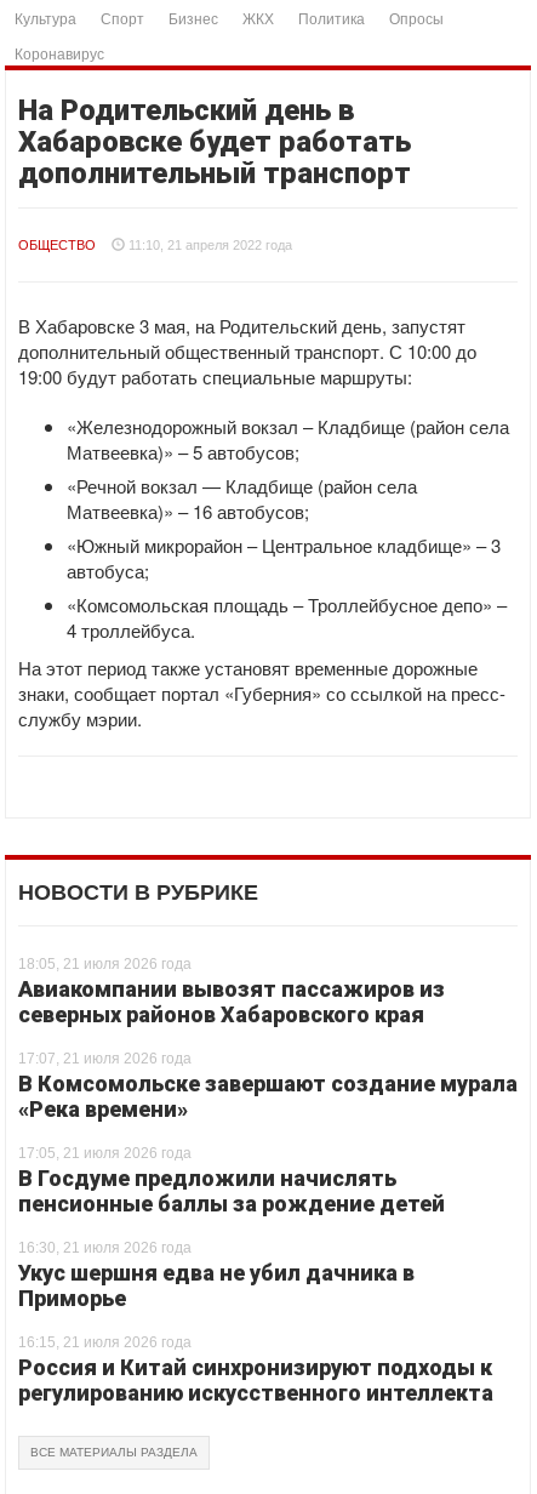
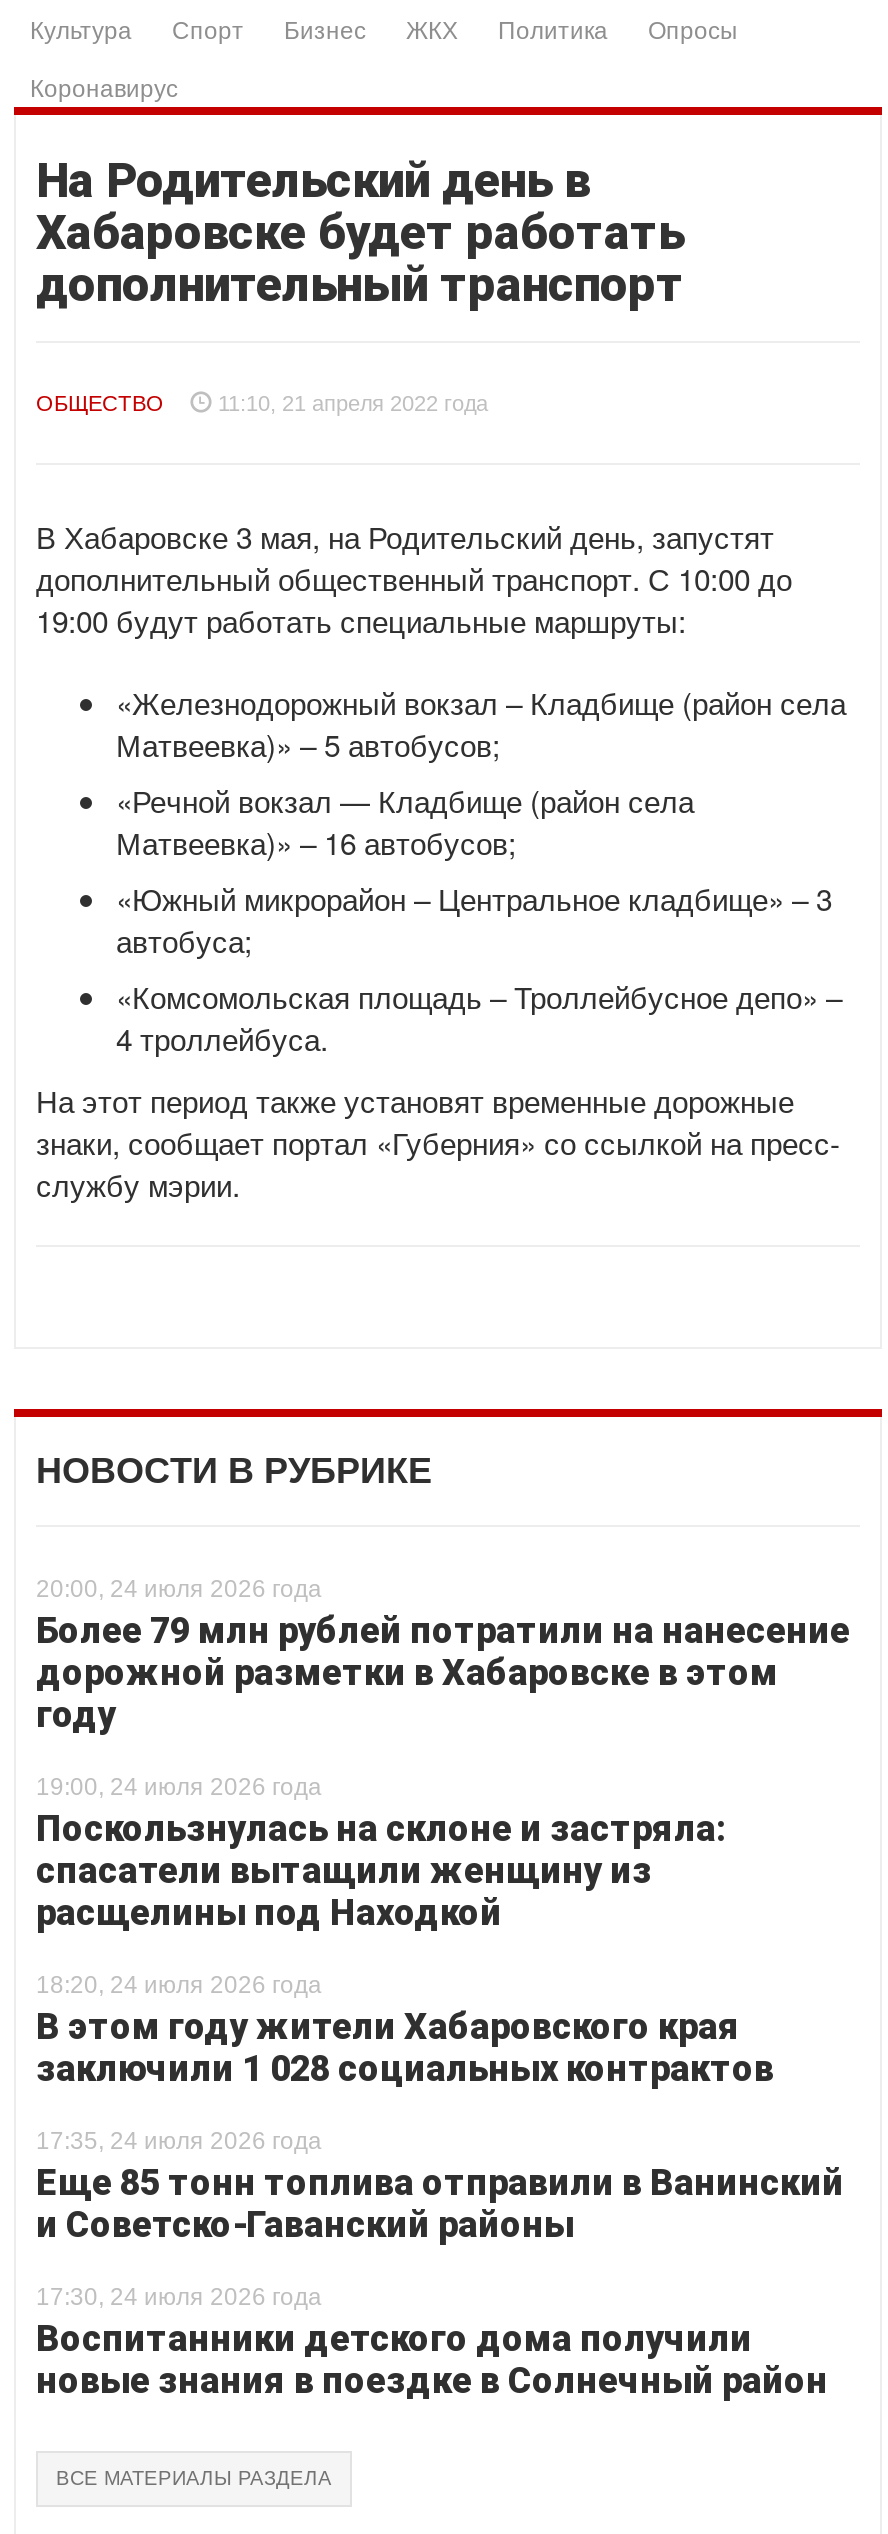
- 18:05, 21 июля 2026 года
- Авиакомпании вывозят пассажиров из
- северных районов Хабаровского края
+ 20:00, 24 июля 2026 года
+ Более 79 млн рублей потратили на нанесение
+ дорожной разметки в Хабаровске в этом
+ году

- 17:07, 21 июля 2026 года
- В Комсомольске завершают создание мурала
- «Река времени»
+ 19:00, 24 июля 2026 года
+ Поскользнулась на склоне и застряла:
+ спасатели вытащили женщину из
+ расщелины под Находкой

- 17:05, 21 июля 2026 года
- В Госдуме предложили начислять
- пенсионные баллы за рождение детей
+ 18:20, 24 июля 2026 года
+ В этом году жители Хабаровского края
+ заключили 1 028 социальных контрактов

- 16:30, 21 июля 2026 года
- Укус шершня едва не убил дачника в
- Приморье
+ 17:35, 24 июля 2026 года
+ Еще 85 тонн топлива отправили в Ванинский
+ и Советско-Гаванский районы

- 16:15, 21 июля 2026 года
- Россия и Китай синхронизируют подходы к
- регулированию искусственного интеллекта
+ 17:30, 24 июля 2026 года
+ Воспитанники детского дома получили
+ новые знания в поездке в Солнечный район
